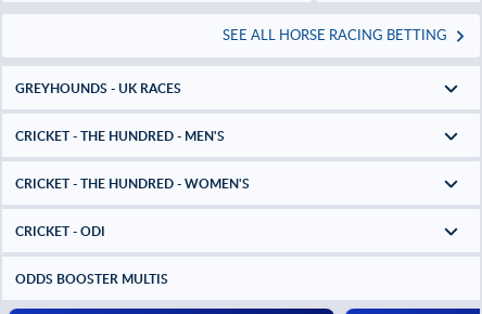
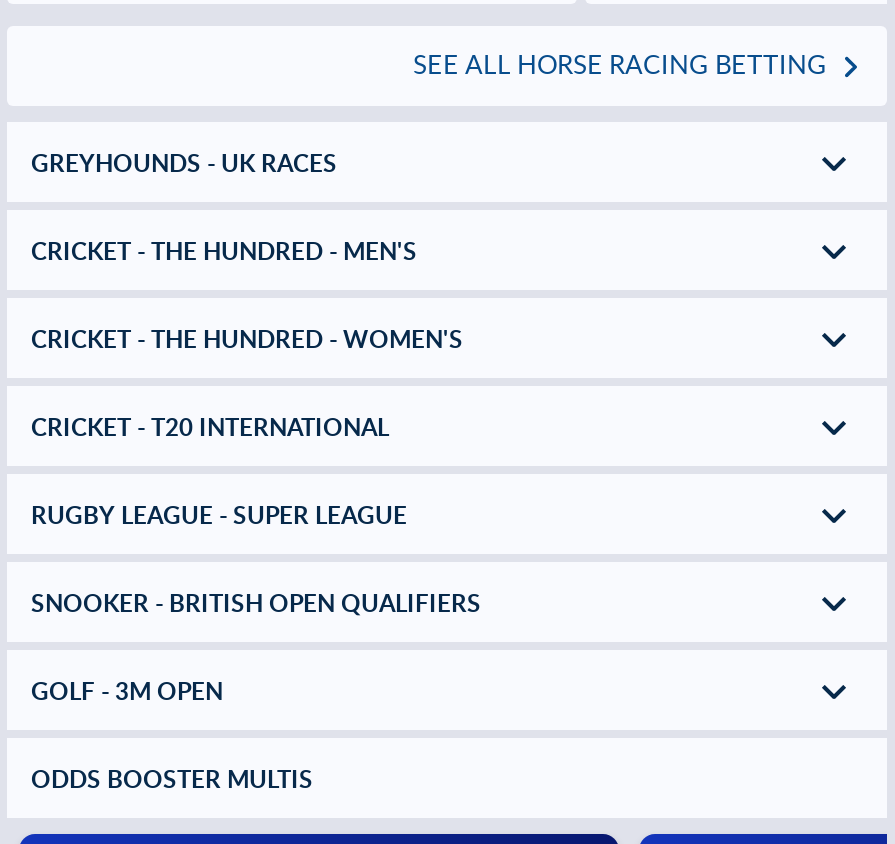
- CRICKET - ODI
+ CRICKET - T20 INTERNATIONAL
+ RUGBY LEAGUE - SUPER LEAGUE
+ SNOOKER - BRITISH OPEN QUALIFIERS
+ GOLF - 3M OPEN
